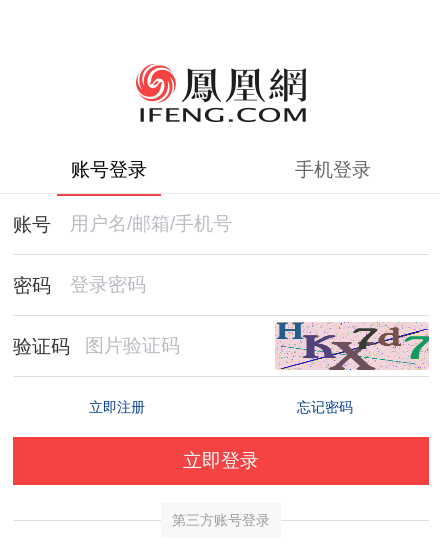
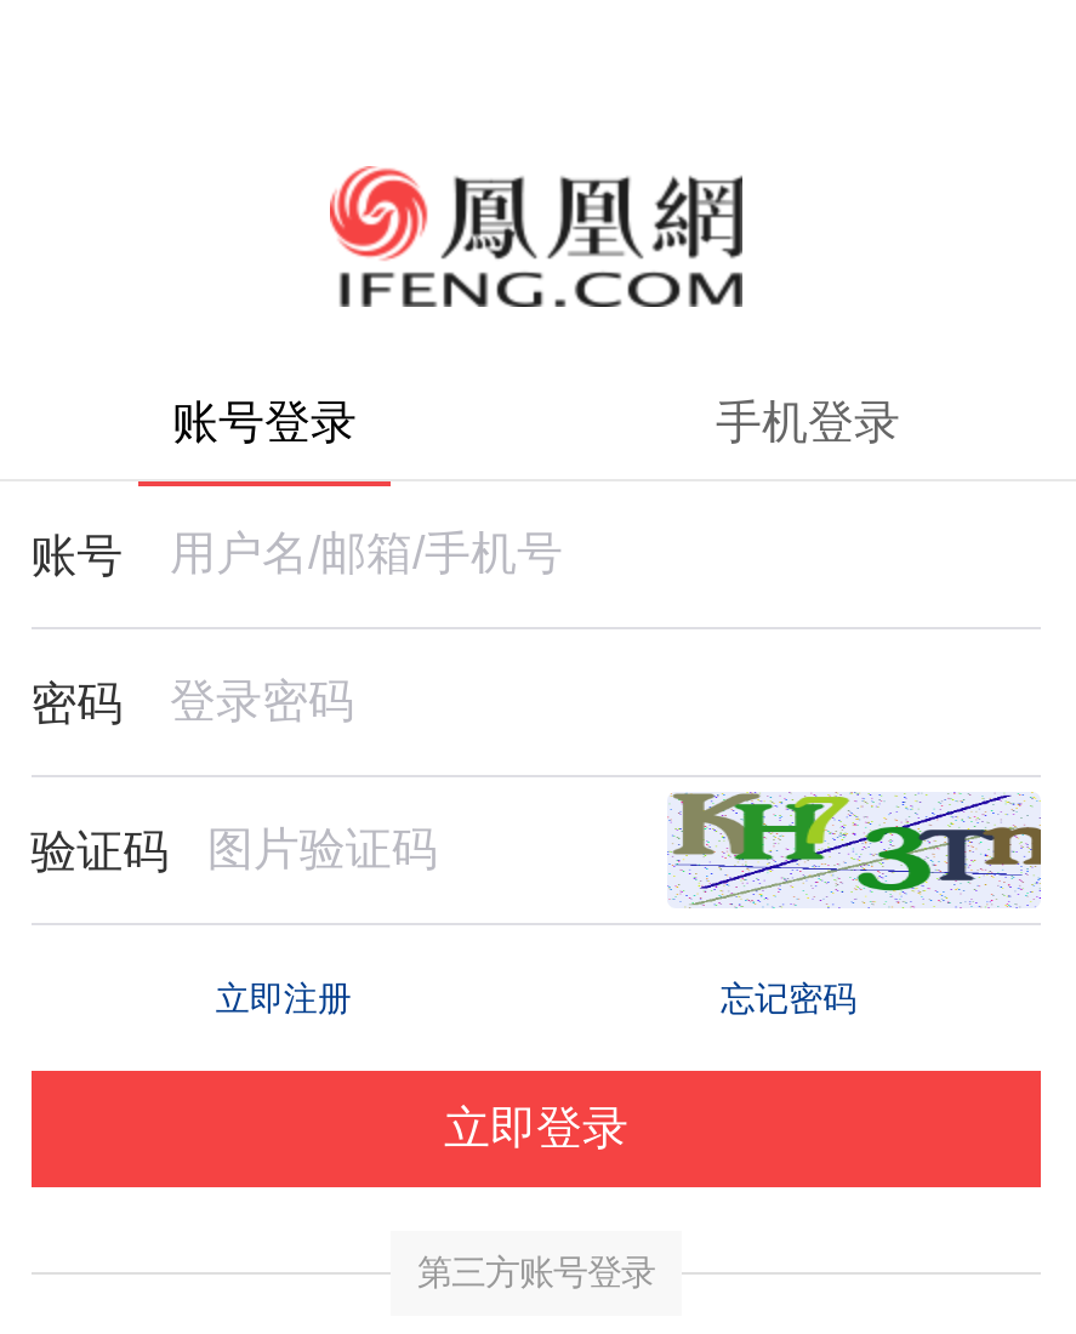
- [image]
+ [image]
